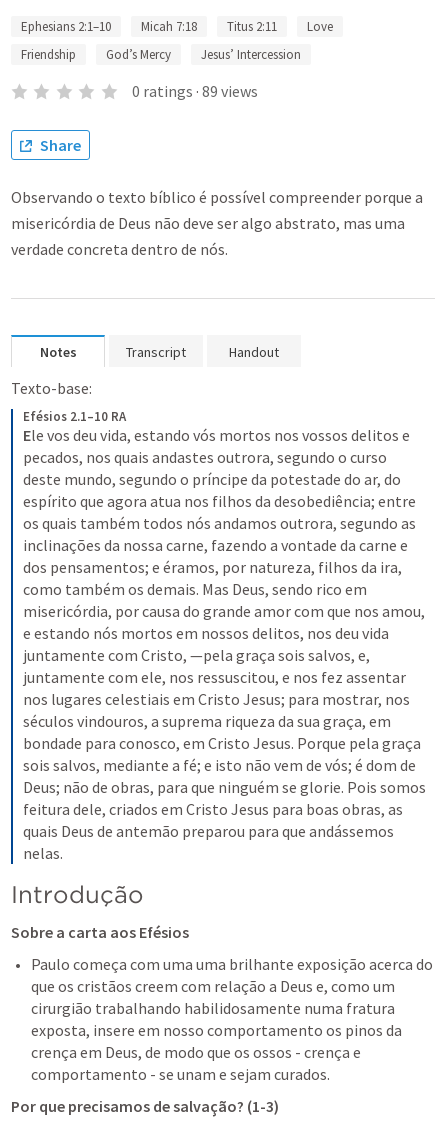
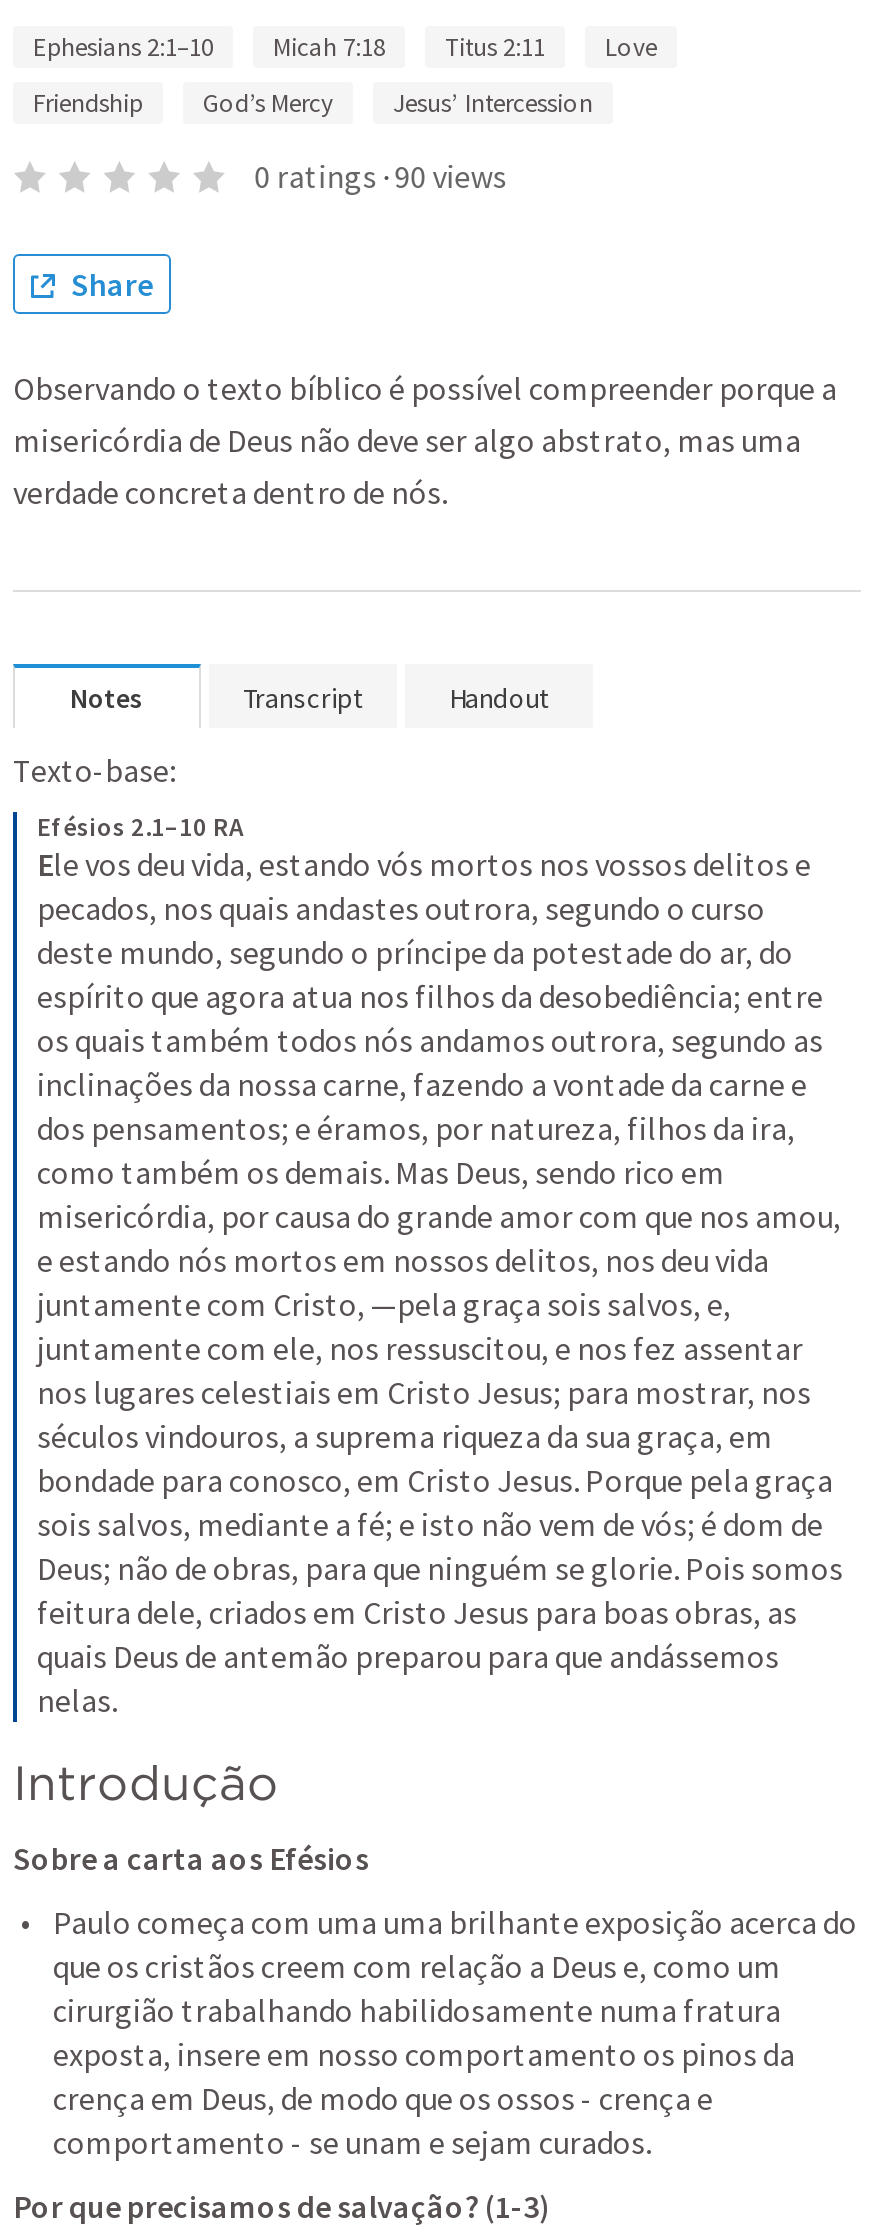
- 0 ratings · 89 views
+ 0 ratings · 90 views
